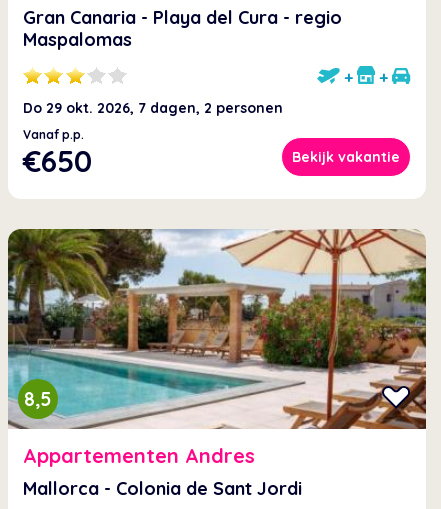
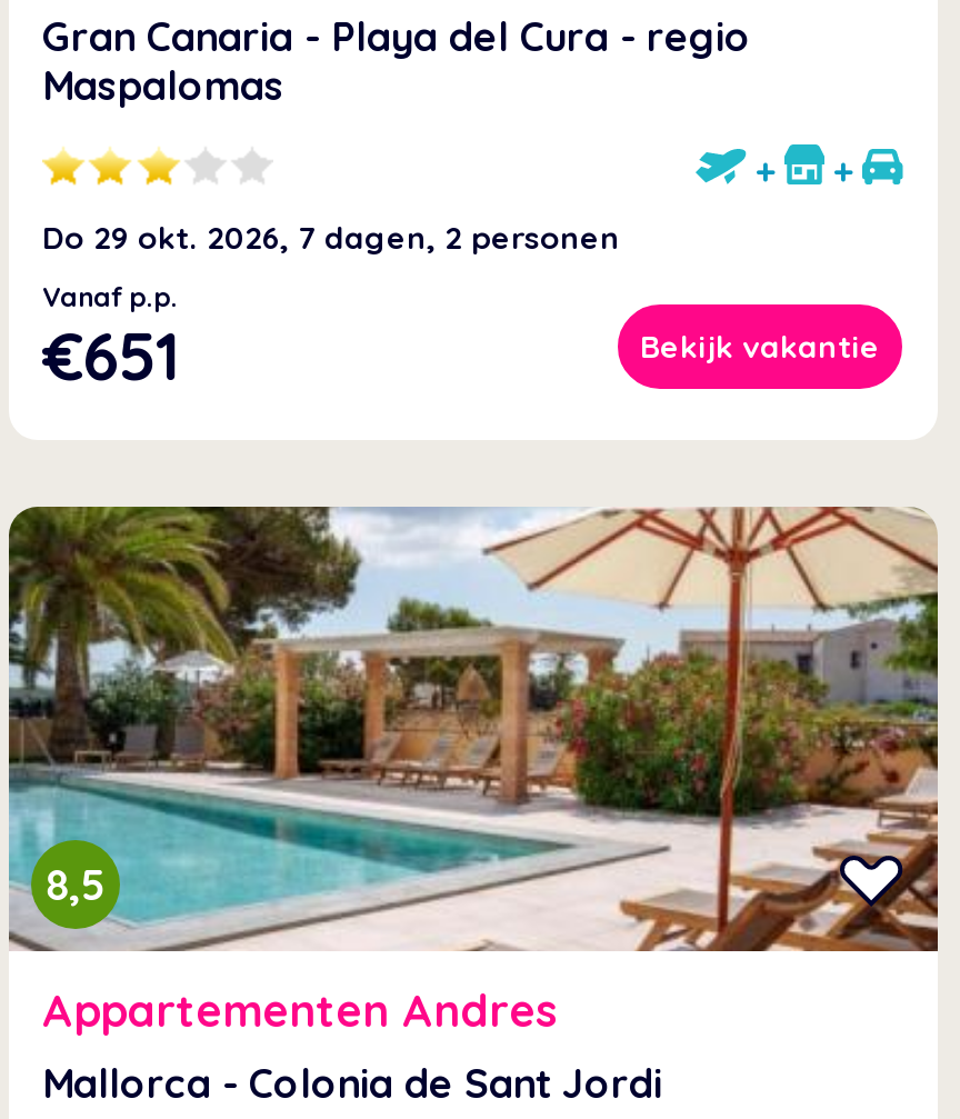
- €650
+ €651
